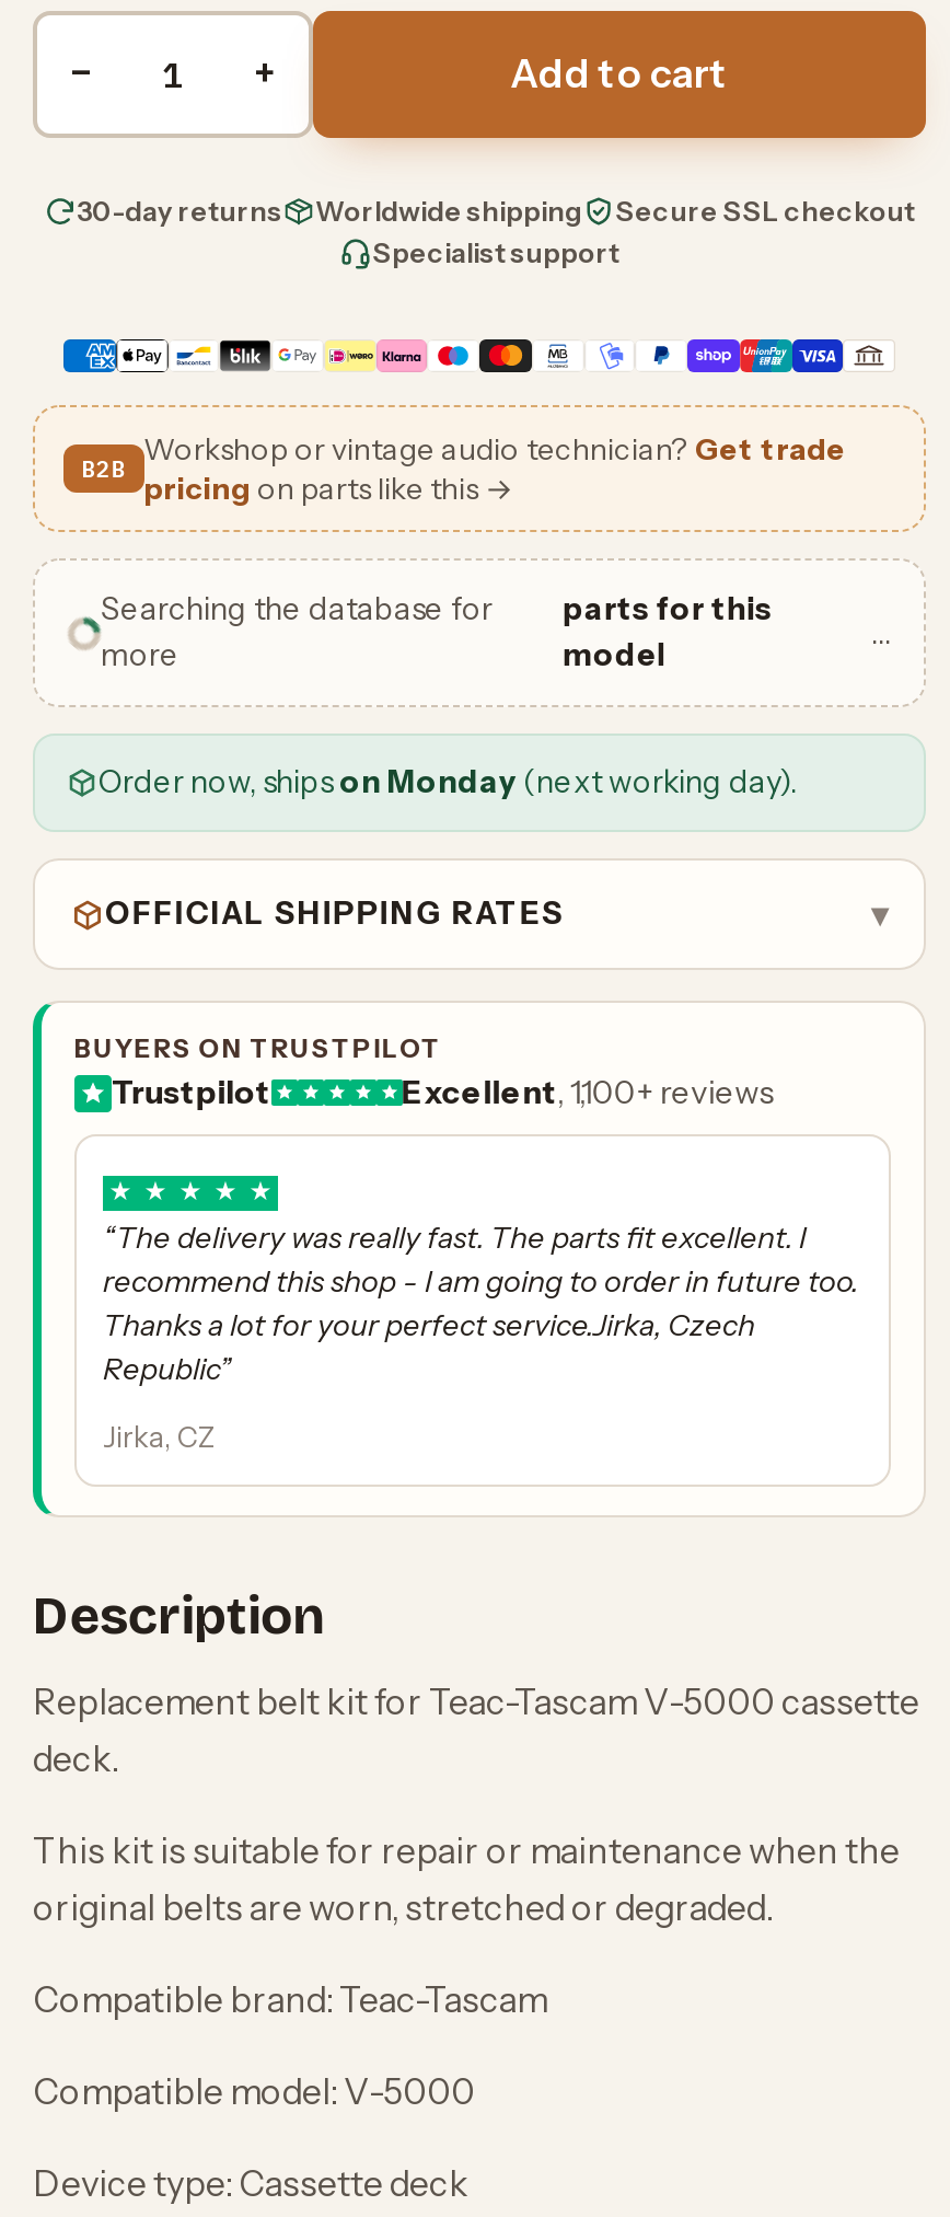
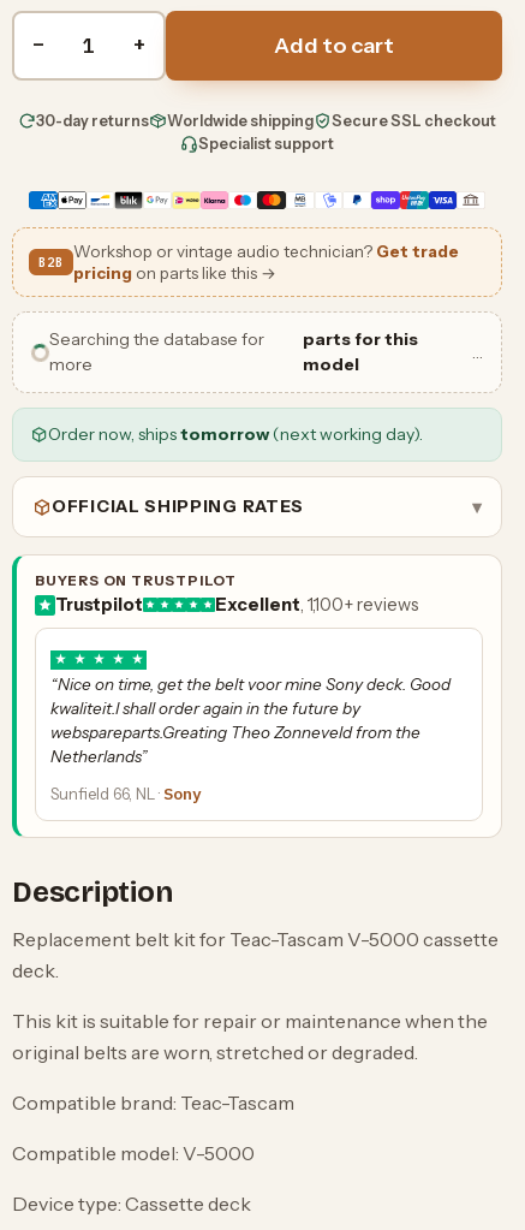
- Order now, shipson Monday (next working day).
+ Order now, shipstomorrow (next working day).

- “The delivery was really fast. The parts fit excellent. I
- recommend this shop - I am going to order in future too.
- Thanks a lot for your perfect service.Jirka, Czech
- Republic”
+ “Nice on time, get the belt voor mine Sony deck. Good
+ kwaliteit.I shall order again in the future by
+ webspareparts.Greating Theo Zonneveld from the
+ Netherlands”

- Jirka, CZ
+ Sunfield 66, NL · Sony
